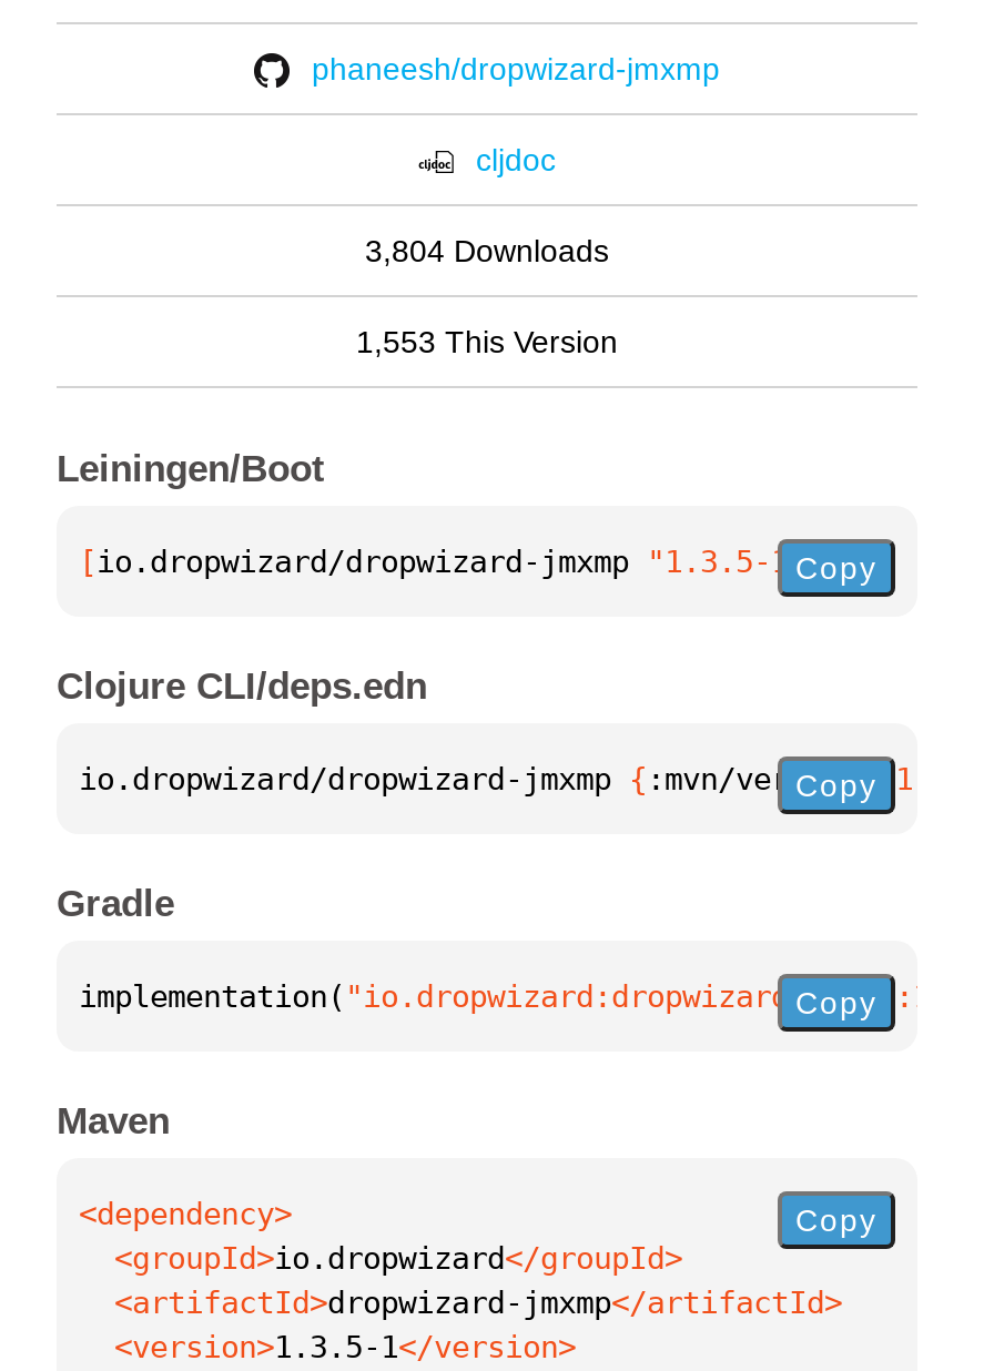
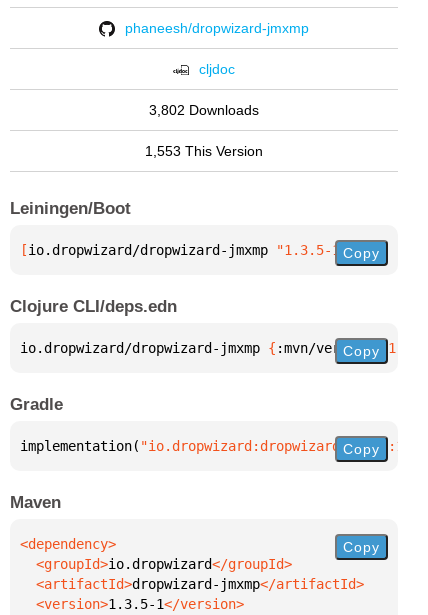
- 3,804 Downloads
+ 3,802 Downloads
